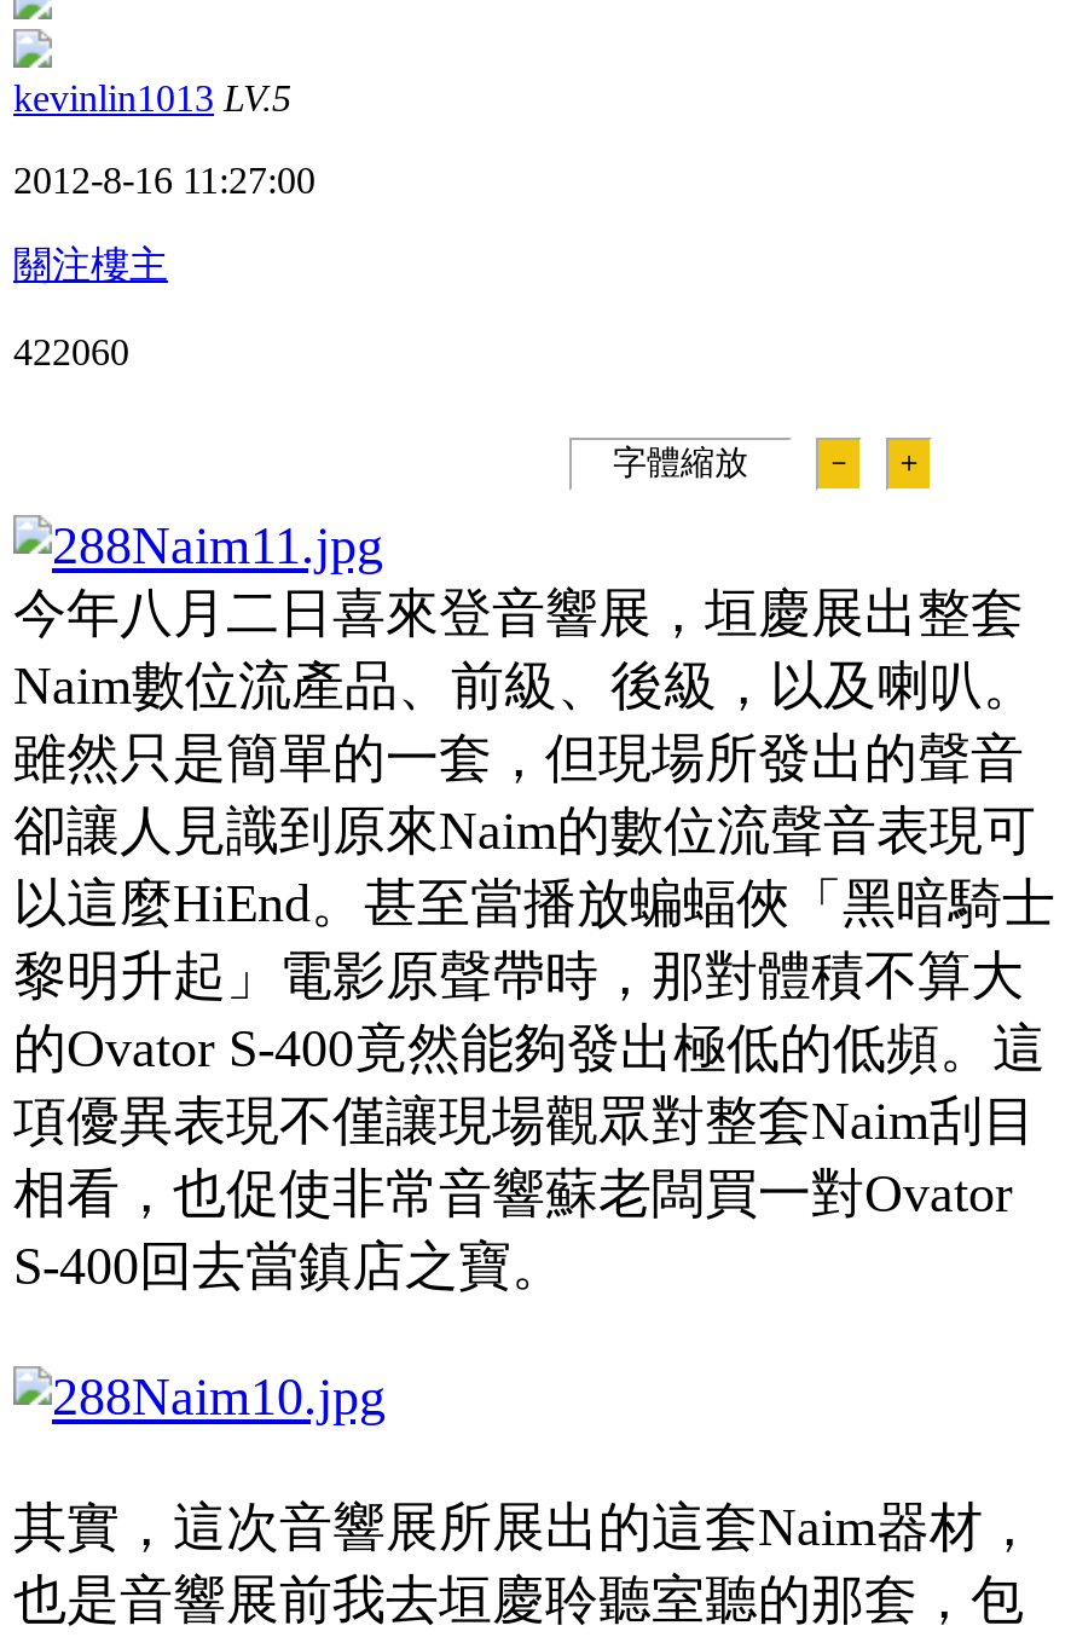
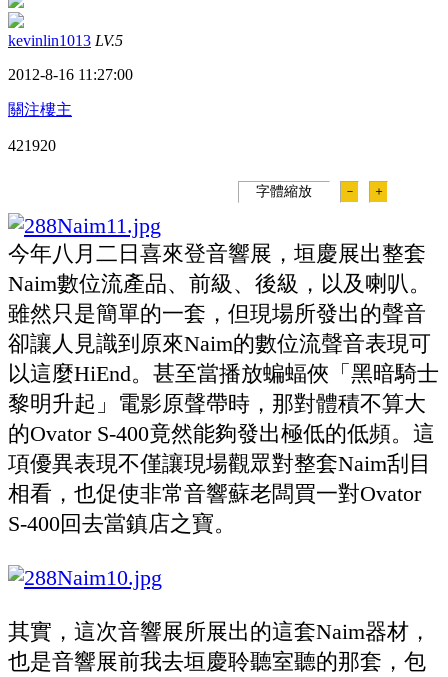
- 422060
+ 421920
